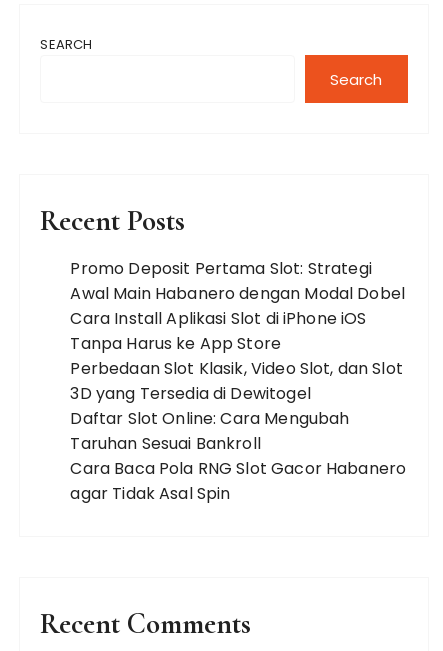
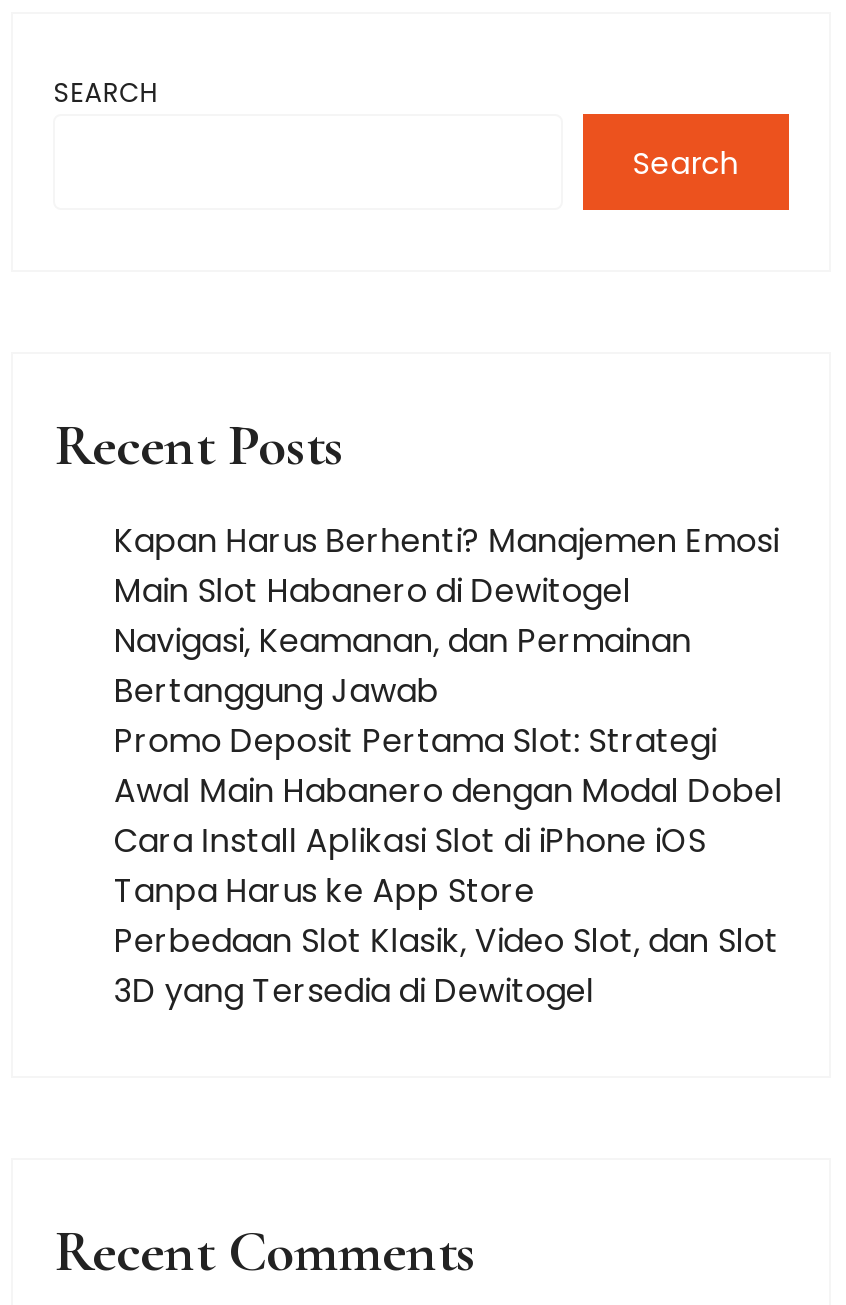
+ Kapan Harus Berhenti? Manajemen Emosi
+ Main Slot Habanero di Dewitogel
+ Navigasi, Keamanan, dan Permainan
+ Bertanggung Jawab

moved down: Promo Deposit Pertama Slot: Strategi | Awal Main Habanero dengan Modal Dobel | Cara Install Aplikasi Slot di iPhone iOS | Tanpa Harus ke App Store | Perbedaan Slot Klasik, Video Slot, dan Slot | 3D yang Tersedia di Dewitogel

- Daftar Slot Online: Cara Mengubah
- Taruhan Sesuai Bankroll
- Cara Baca Pola RNG Slot Gacor Habanero
- agar Tidak Asal Spin
